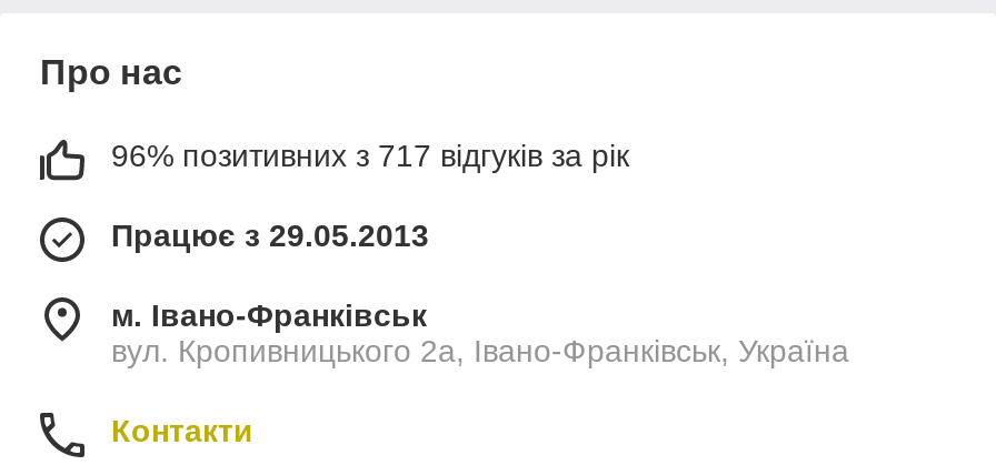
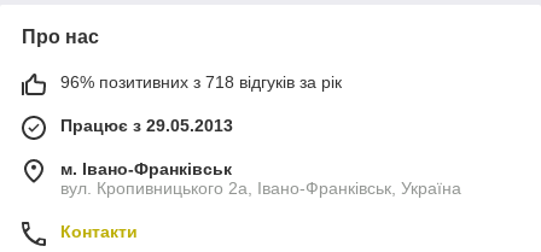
- 96% позитивних з 717 відгуків за рік
+ 96% позитивних з 718 відгуків за рік
